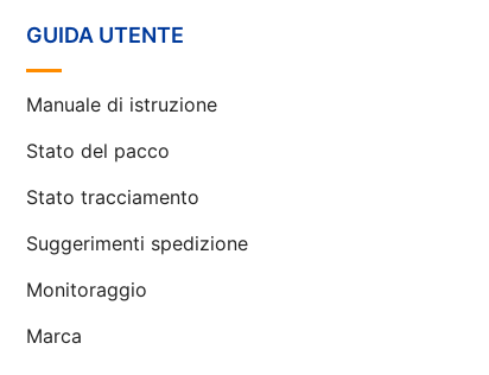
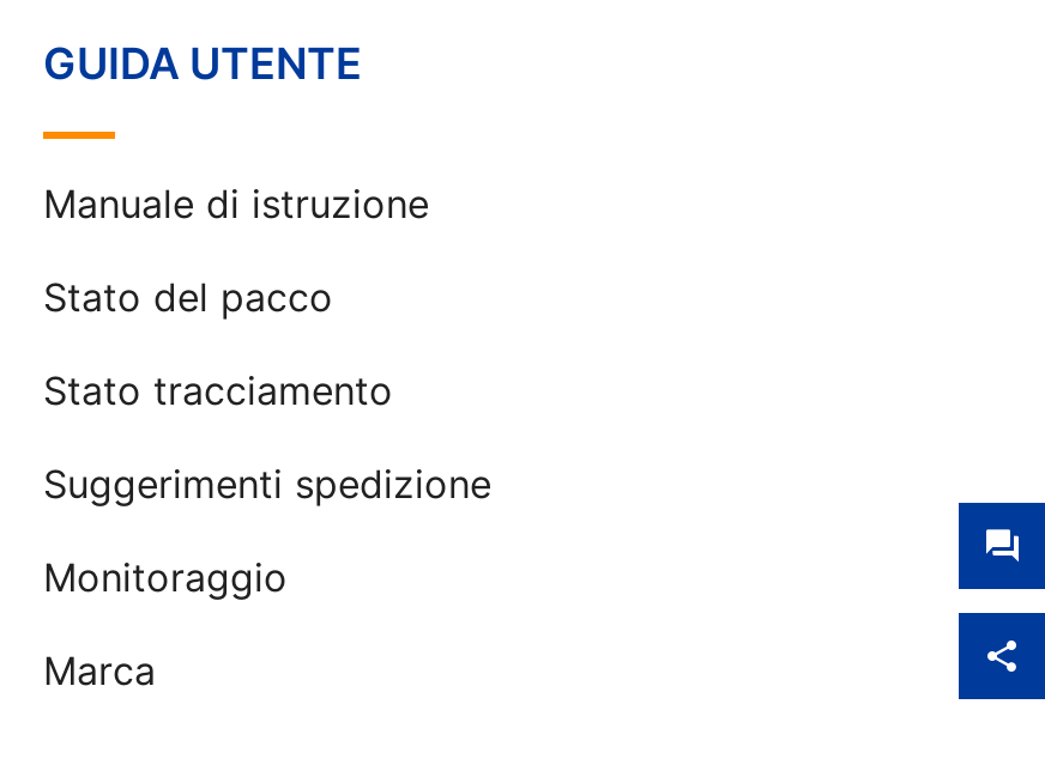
+ [image]

+ [image]
